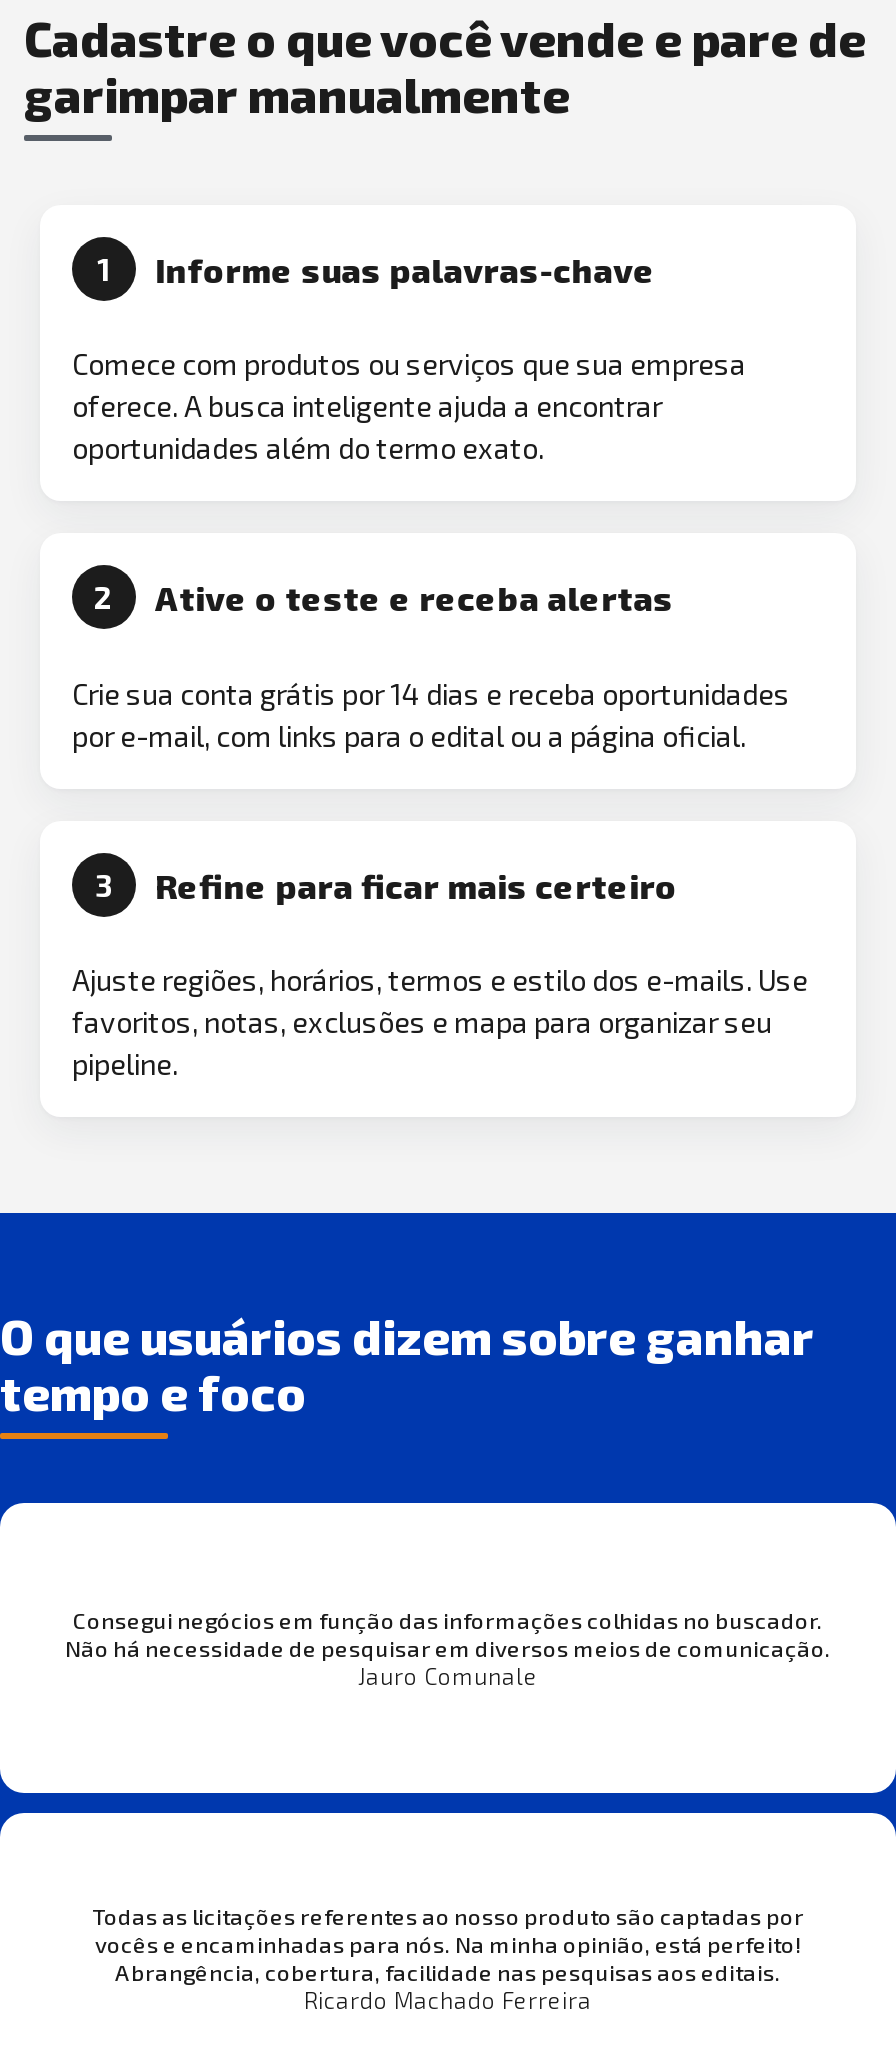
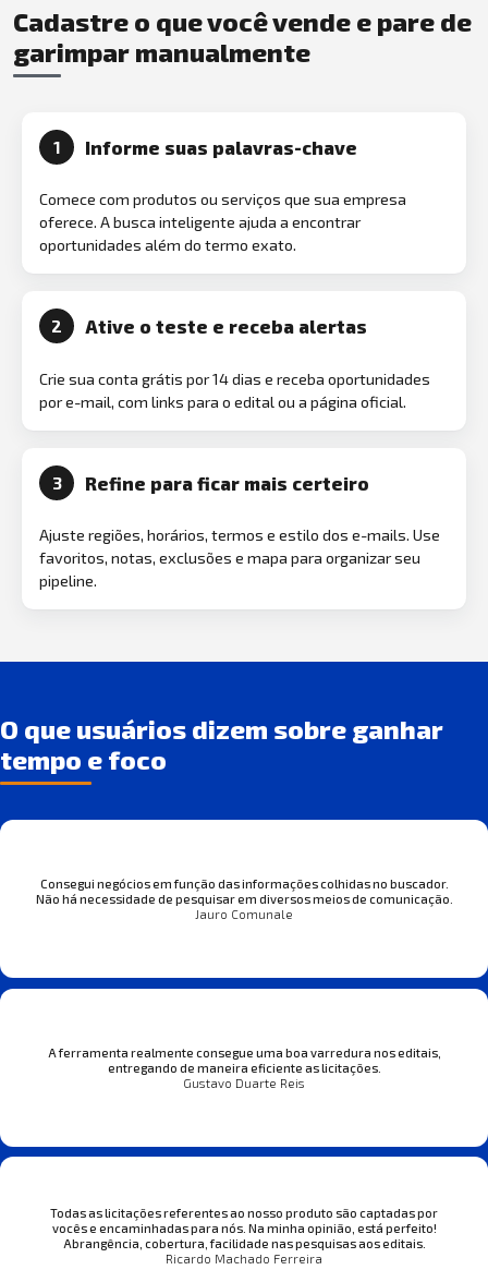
+ A ferramenta realmente consegue uma boa varredura nos editais,
+ entregando de maneira eficiente as licitações.
+ Gustavo Duarte Reis
